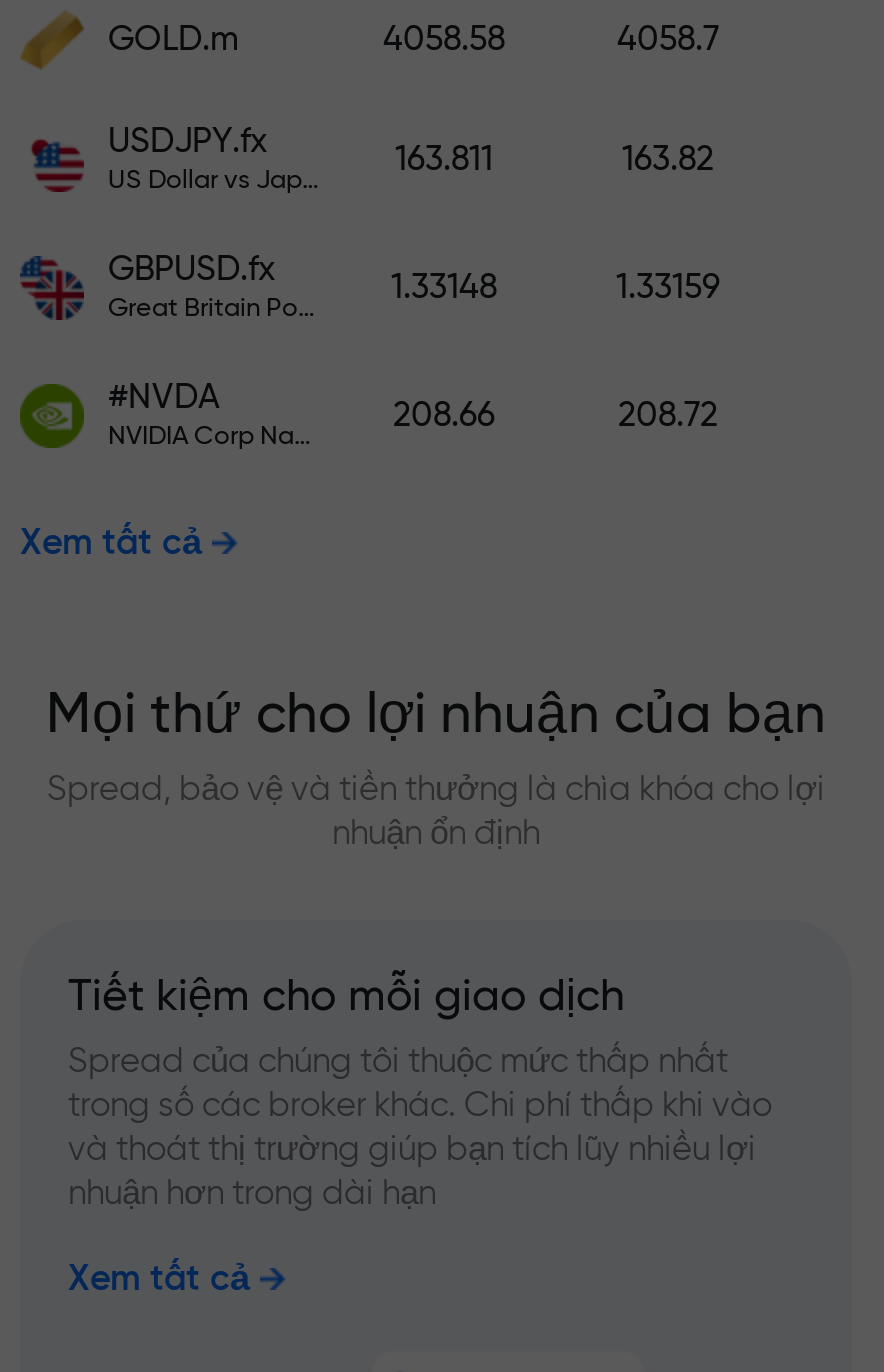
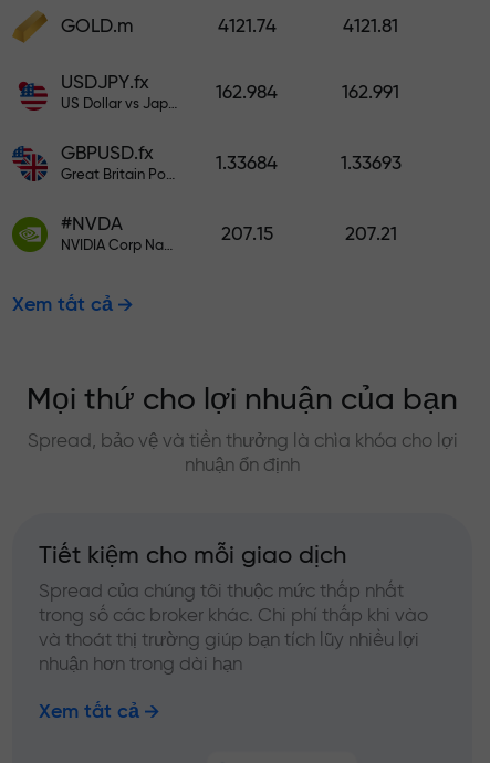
- 4058.58
+ 4121.74

- 4058.7
+ 4121.81

- 163.811
+ 162.984

- 163.82
+ 162.991

- 1.33148
+ 1.33684

- 1.33159
+ 1.33693

- 208.66
+ 207.15

- 208.72
+ 207.21
